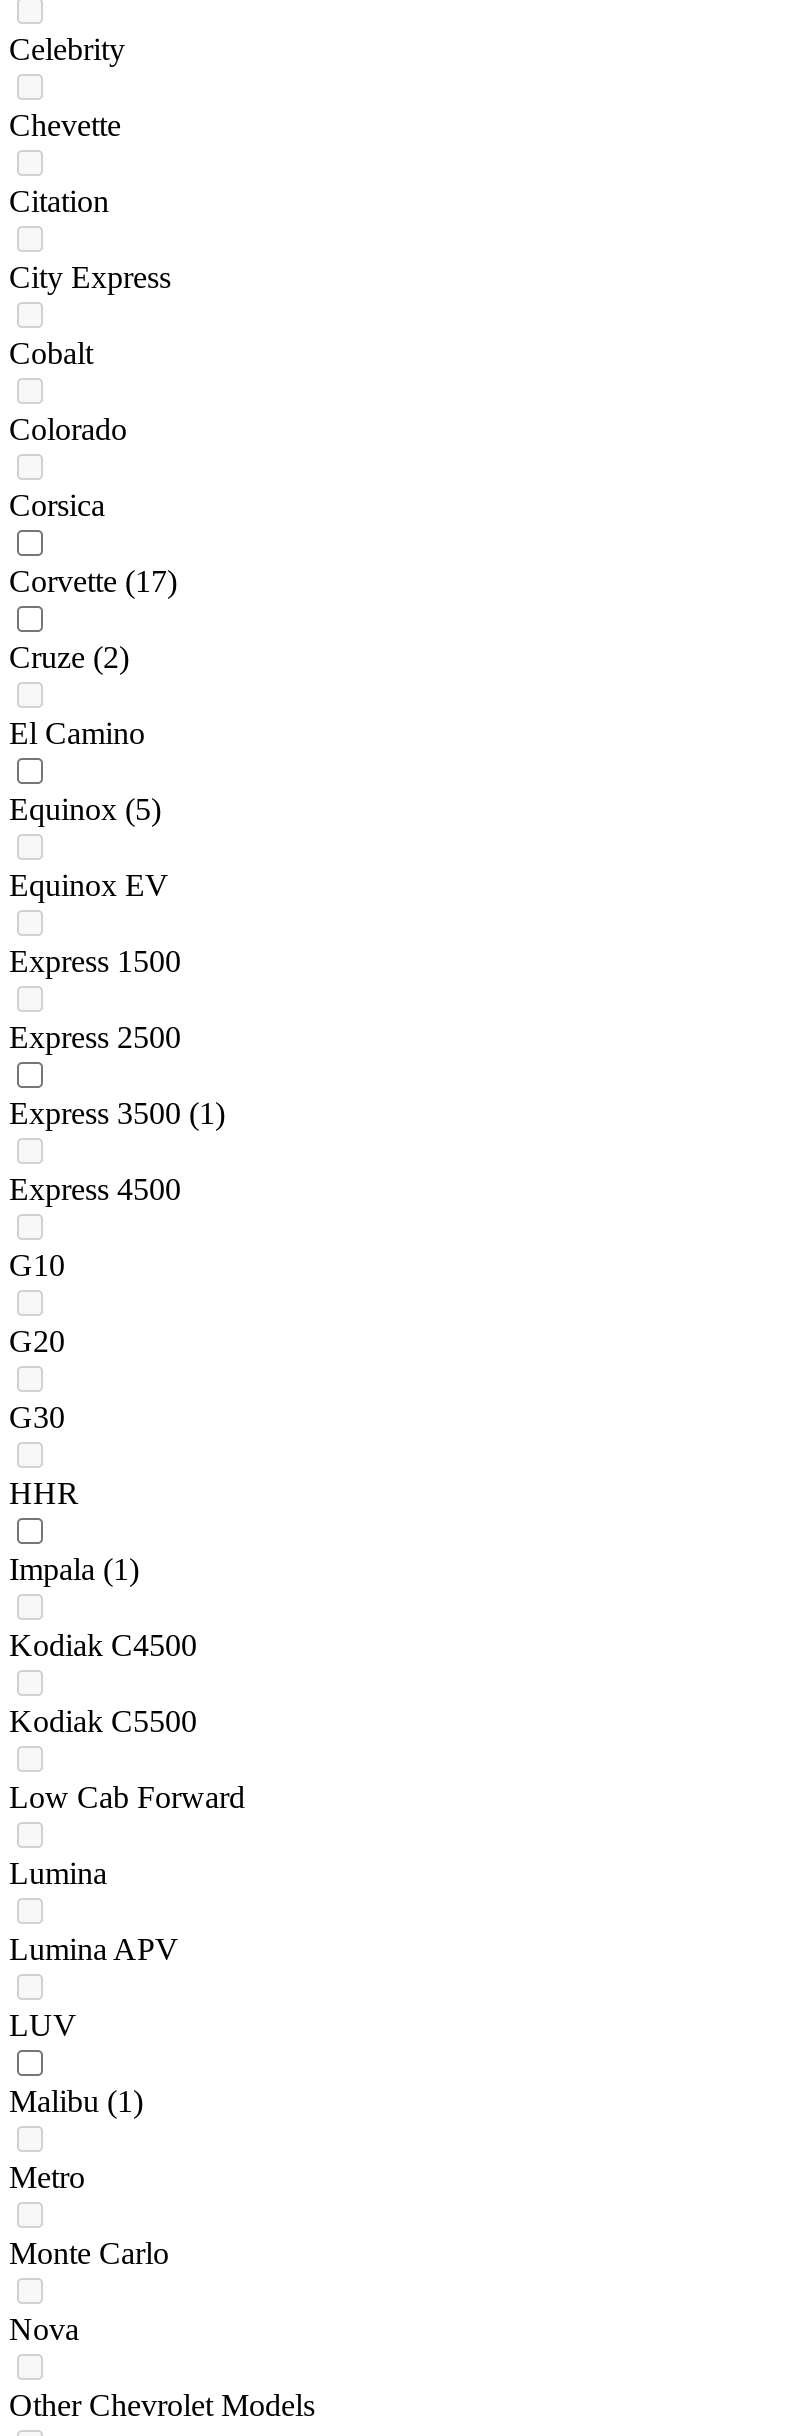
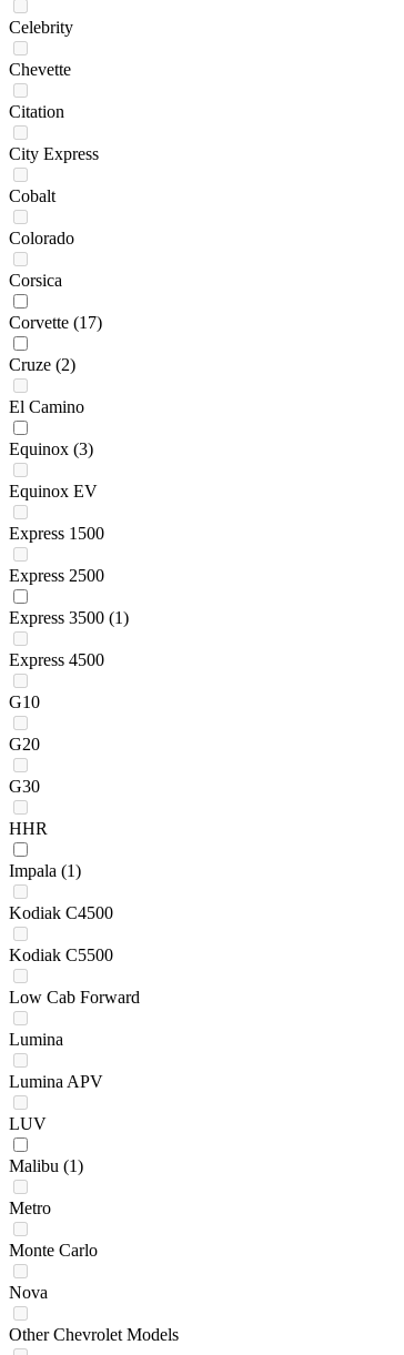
- Equinox (5)
+ Equinox (3)
